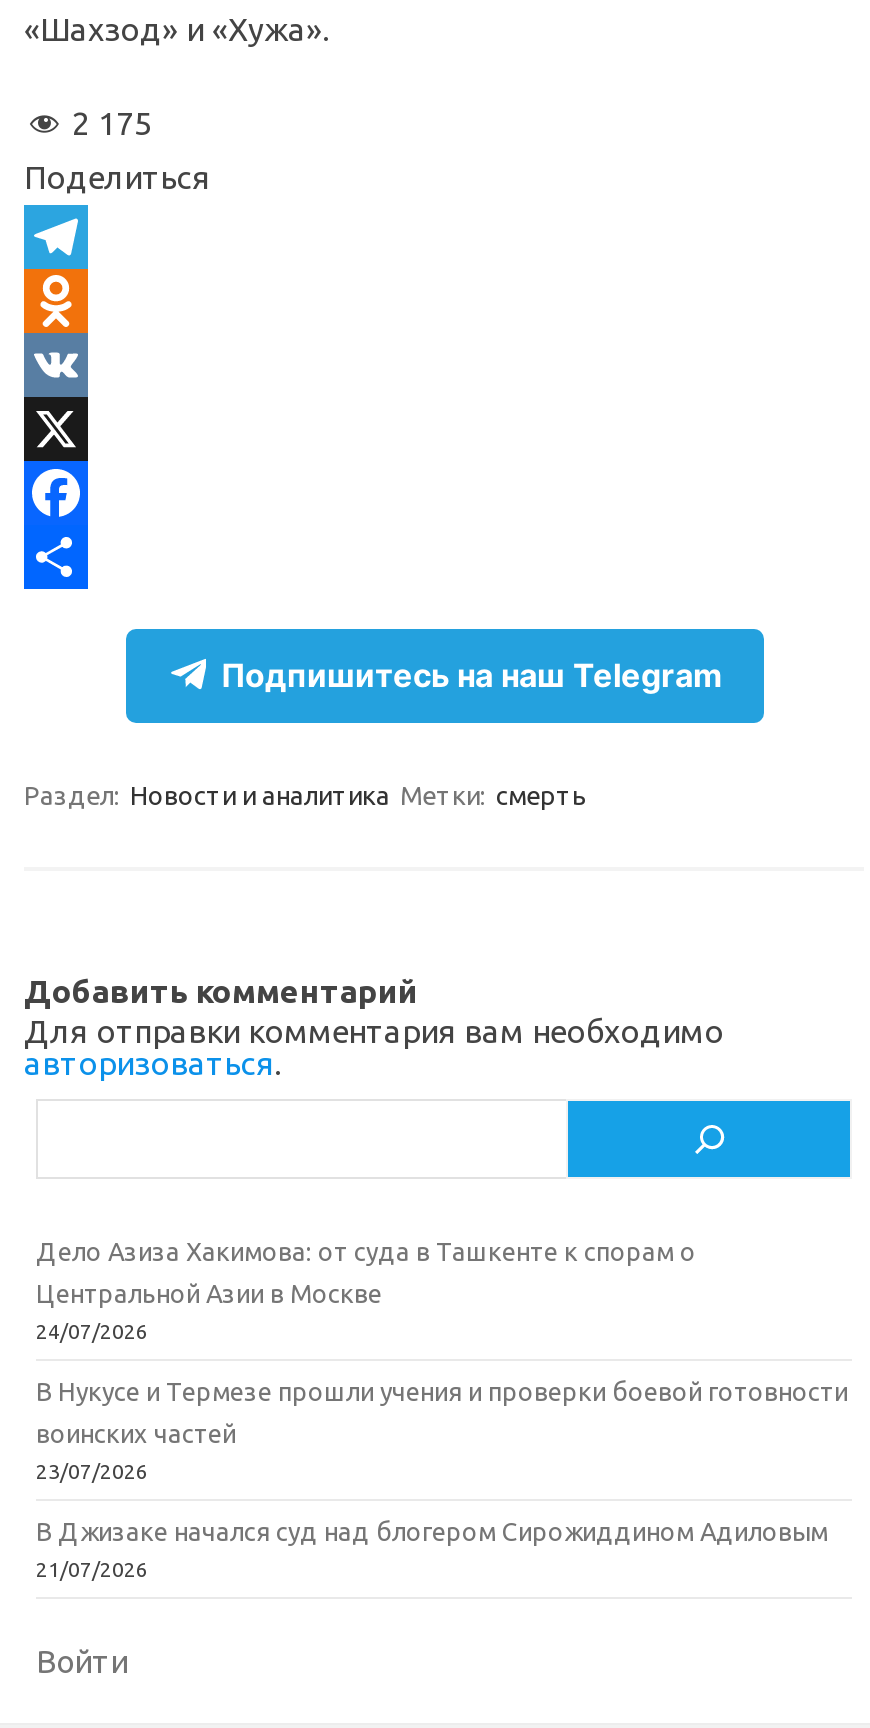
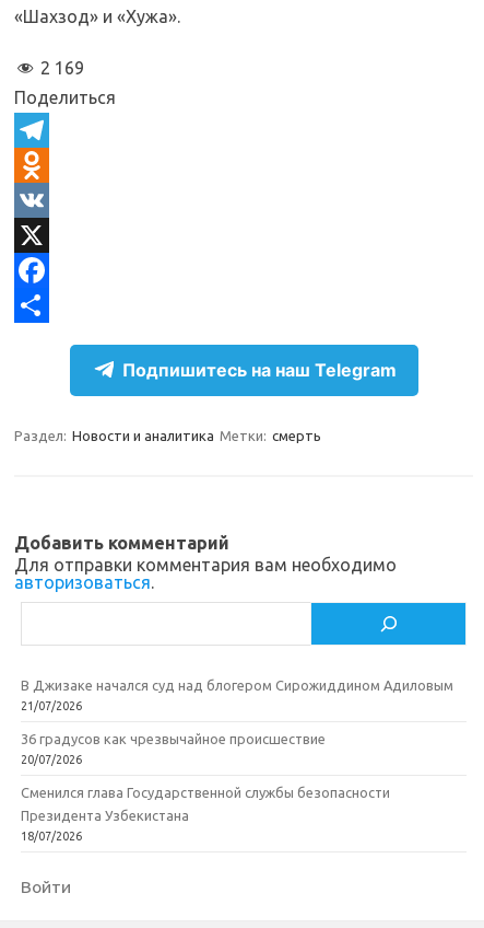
- 2 175
+ 2 169

- Дело Азиза Хакимова: от суда в Ташкенте к спорам о
- Центральной Азии в Москве
- 24/07/2026
- В Нукусе и Термезе прошли учения и проверки боевой готовности
- воинских частей
- 23/07/2026

moved up: В Джизаке начался суд над блогером Сирожиддином Адиловым | 21/07/2026

+ 36 градусов как чрезвычайное происшествие
+ 20/07/2026
+ Сменился глава Государственной службы безопасности
+ Президента Узбекистана
+ 18/07/2026
